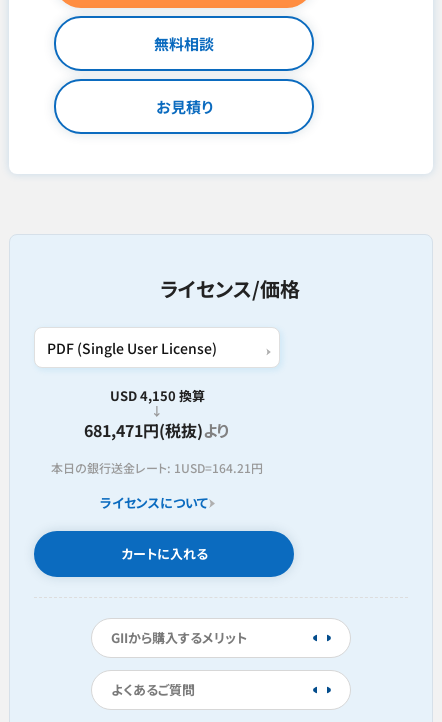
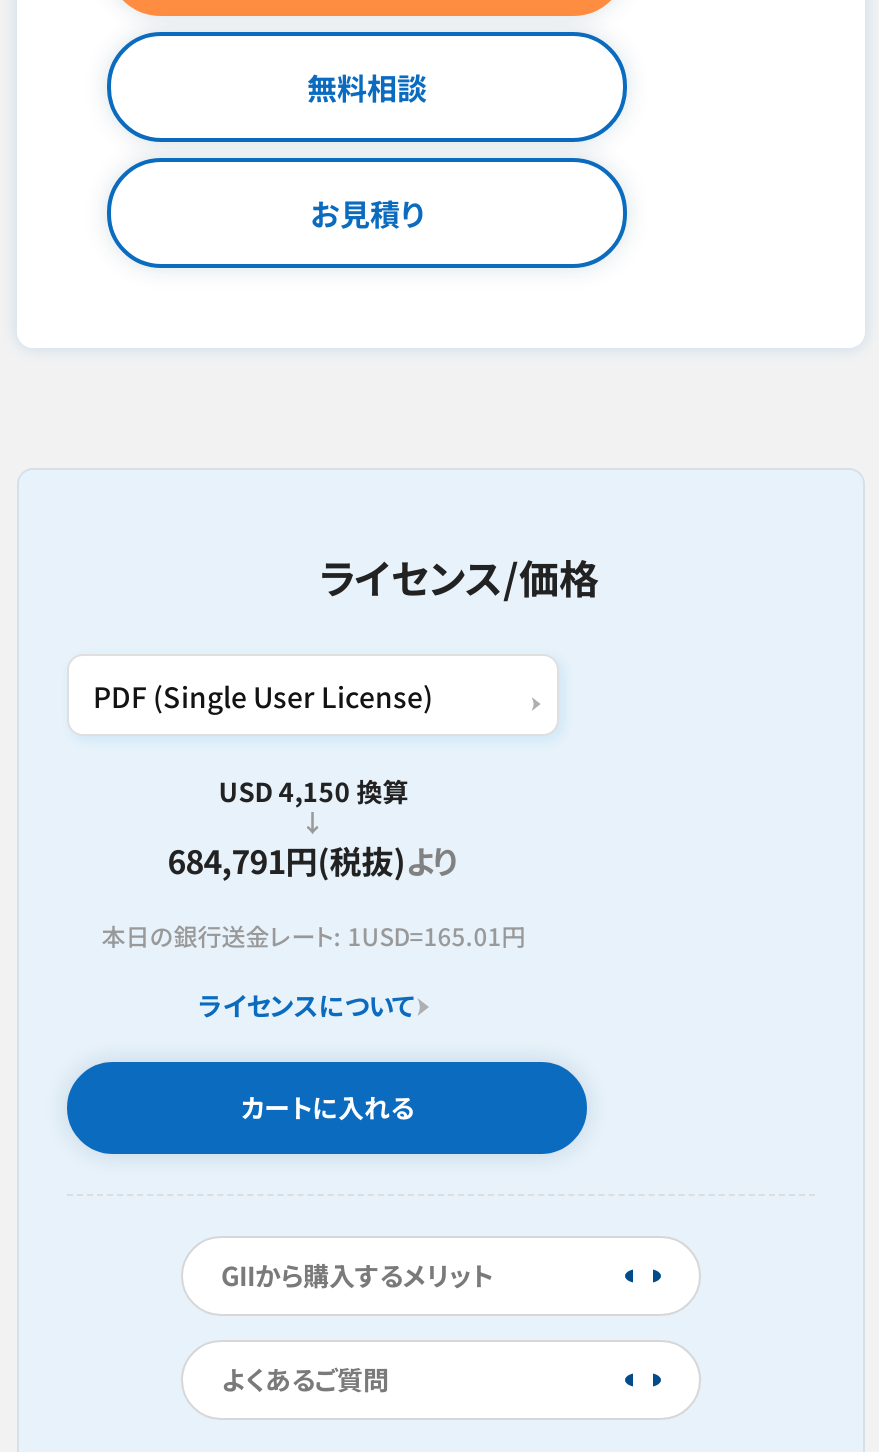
- 681,471円(税抜)より
+ 684,791円(税抜)より

- 本日の銀行送金レート: 1USD=164.21円
+ 本日の銀行送金レート: 1USD=165.01円
